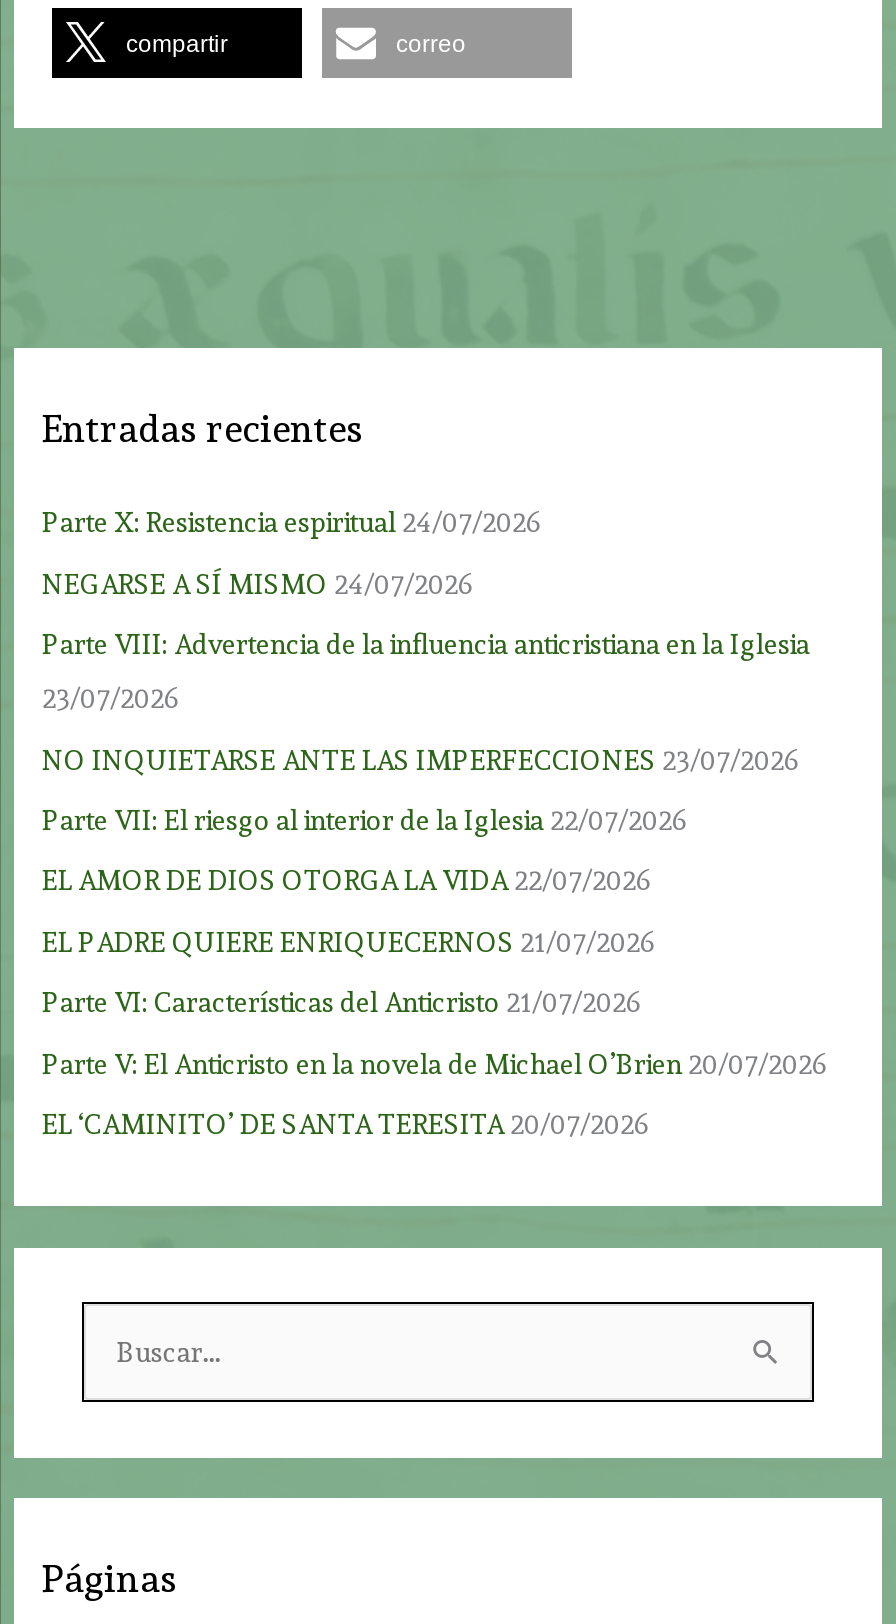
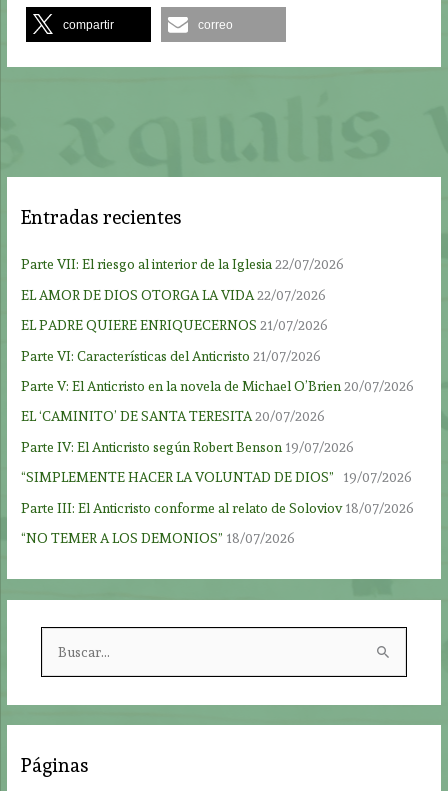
- Parte X: Resistencia espiritual 24/07/2026
- NEGARSE A SÍ MISMO 24/07/2026
- Parte VIII: Advertencia de la influencia anticristiana en la Iglesia
- 23/07/2026
- NO INQUIETARSE ANTE LAS IMPERFECCIONES 23/07/2026

moved up: Parte VII: El riesgo al interior de la Iglesia 22/07/2026 | EL AMOR DE DIOS OTORGA LA VIDA 22/07/2026 | EL PADRE QUIERE ENRIQUECERNOS 21/07/2026 | Parte VI: Características del Anticristo 21/07/2026 | Parte V: El Anticristo en la novela de Michael O’Brien 20/07/2026 | EL ‘CAMINITO’ DE SANTA TERESITA 20/07/2026

+ Parte IV: El Anticristo según Robert Benson 19/07/2026
+ “SIMPLEMENTE HACER LA VOLUNTAD DE DIOS” 19/07/2026
+ Parte III: El Anticristo conforme al relato de Soloviov 18/07/2026
+ “NO TEMER A LOS DEMONIOS” 18/07/2026
